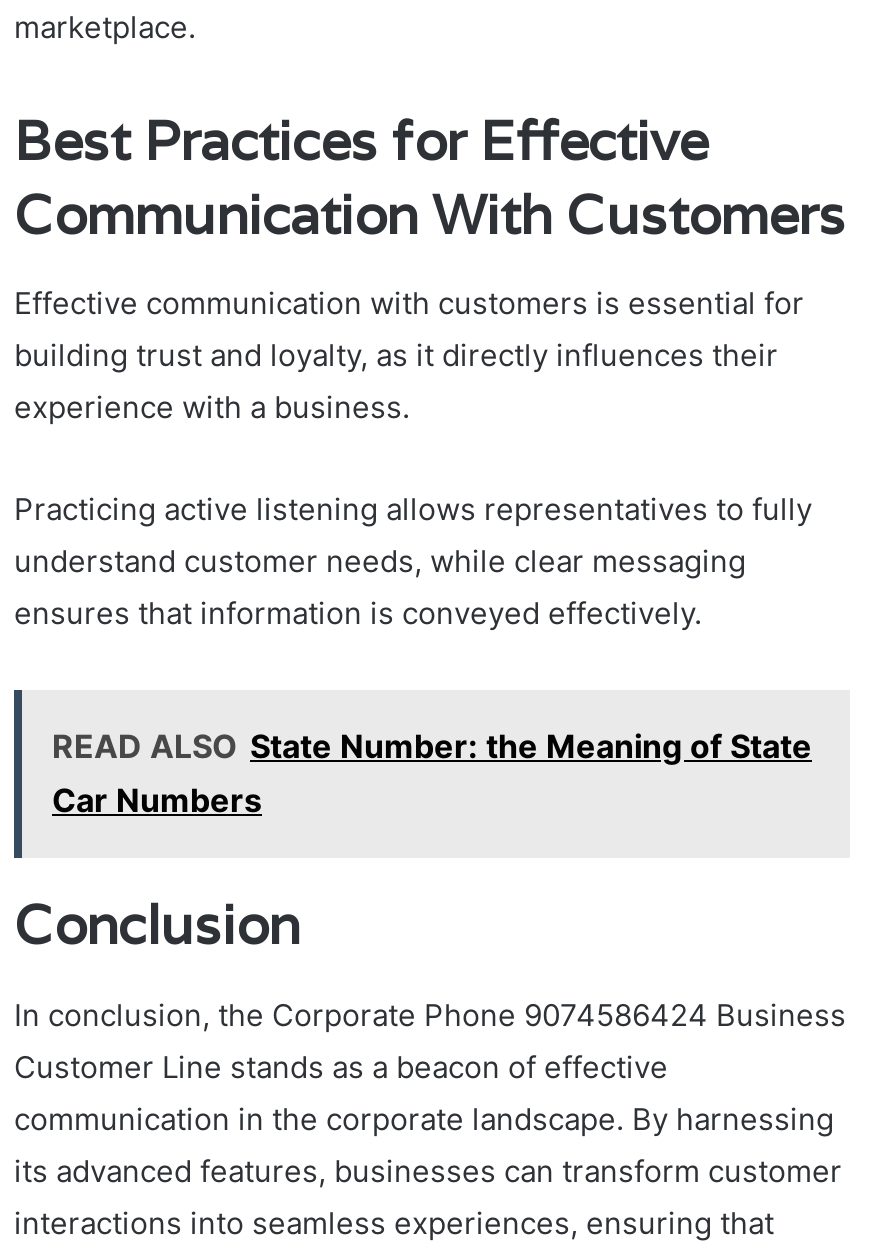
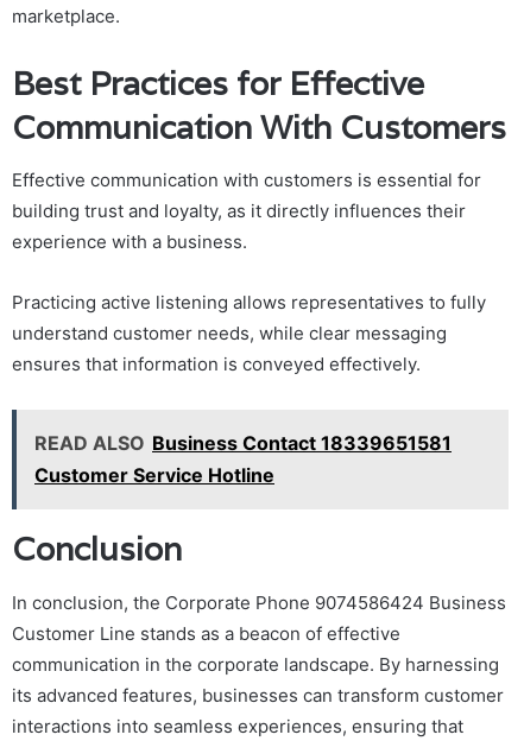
- READ ALSO State Number: the Meaning of State
- Car Numbers
+ READ ALSO Business Contact 18339651581
+ Customer Service Hotline
